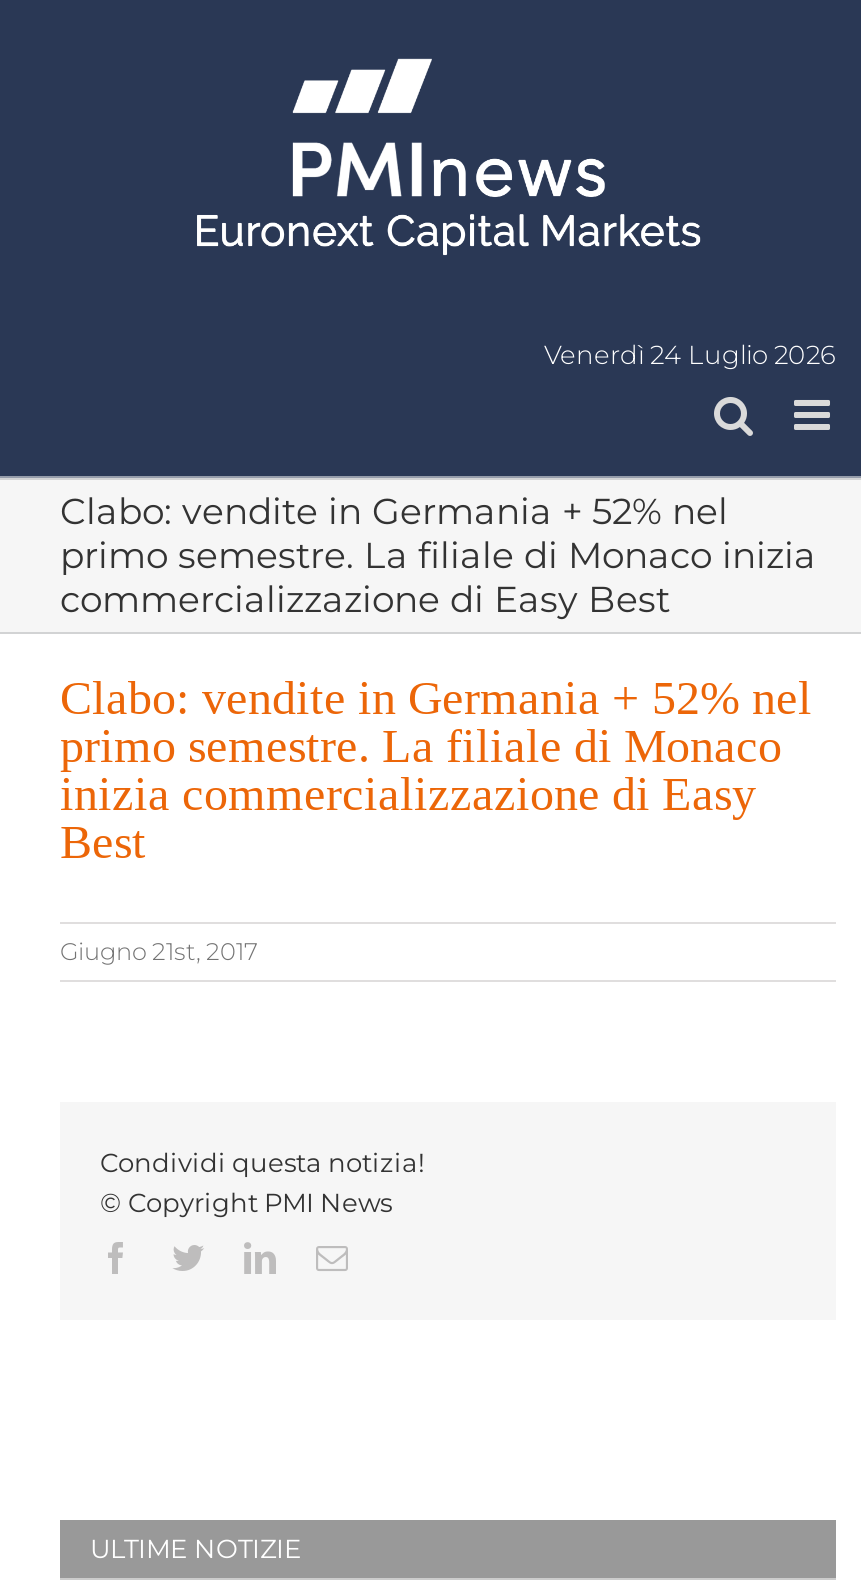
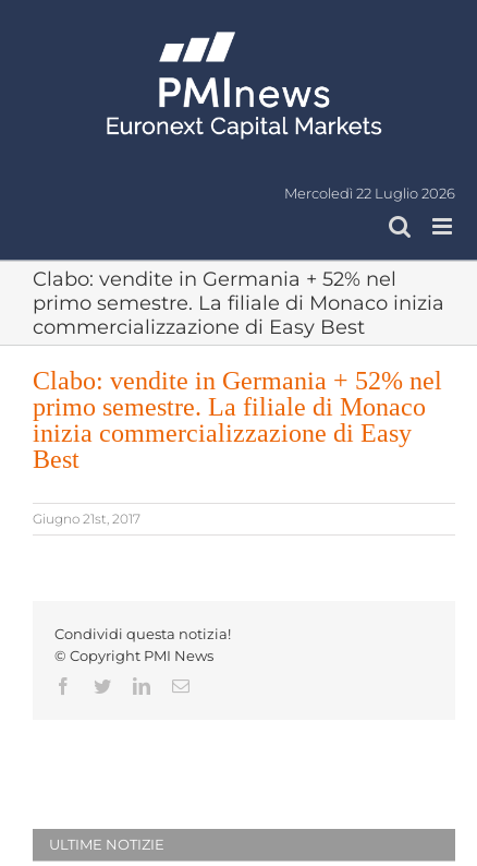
- Venerdì 24 Luglio 2026
+ Mercoledì 22 Luglio 2026
